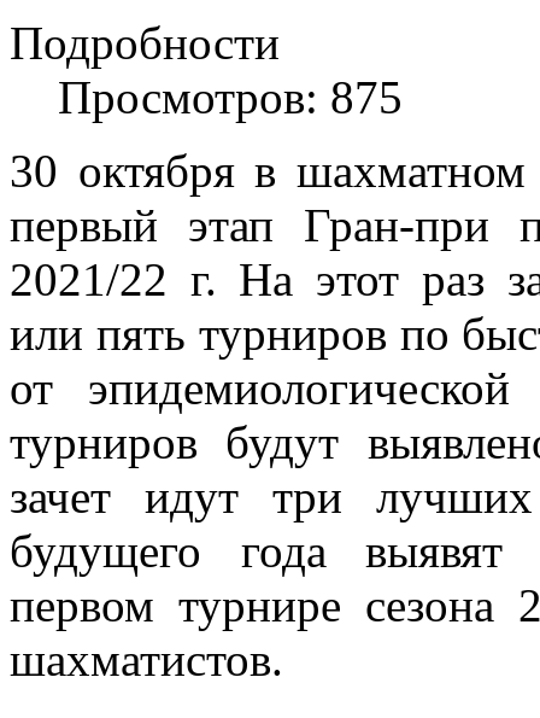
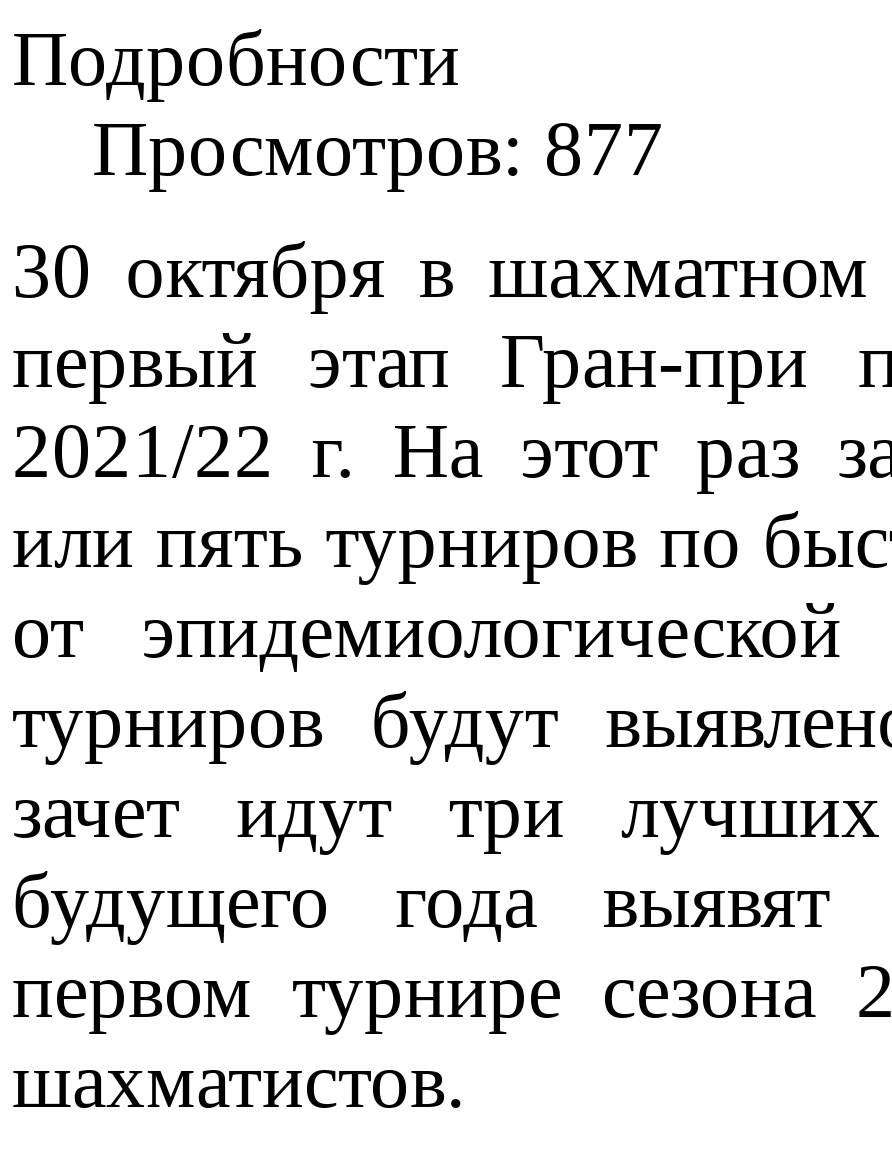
- Просмотров: 875
+ Просмотров: 877
